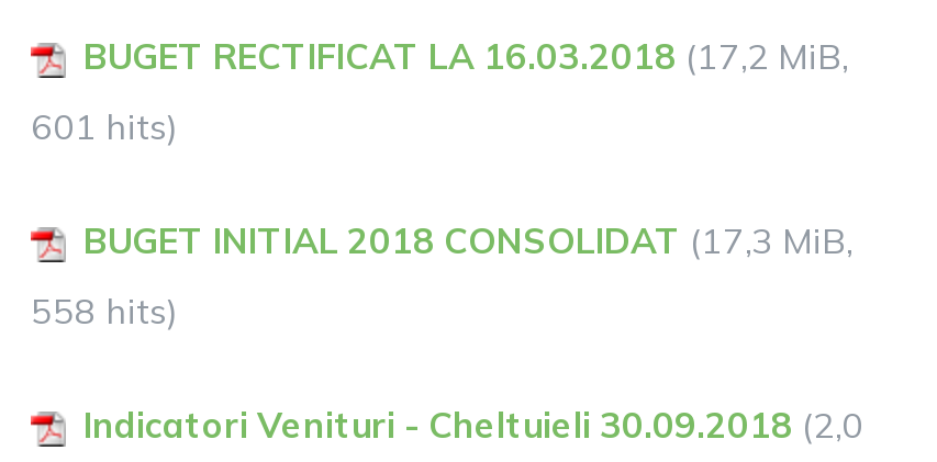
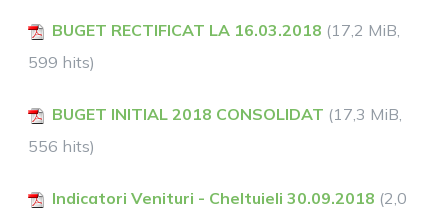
- 601 hits)
+ 599 hits)

- 558 hits)
+ 556 hits)
